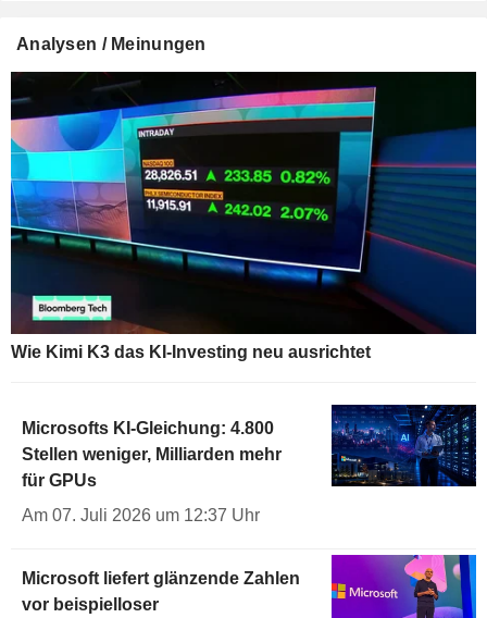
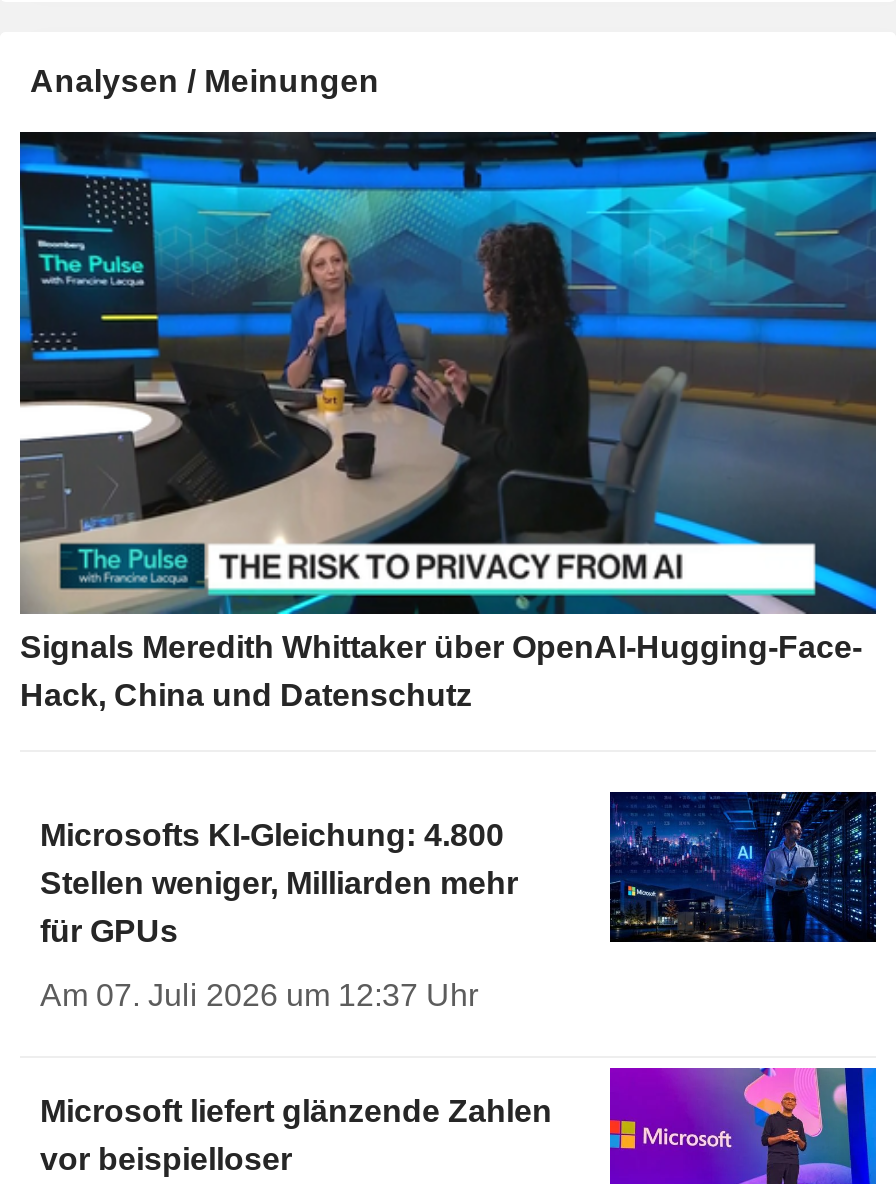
- [image]
- Wie Kimi K3 das KI-Investing neu ausrichtet
+ [image]
+ Signals Meredith Whittaker über OpenAI-Hugging-Face-
+ Hack, China und Datenschutz
